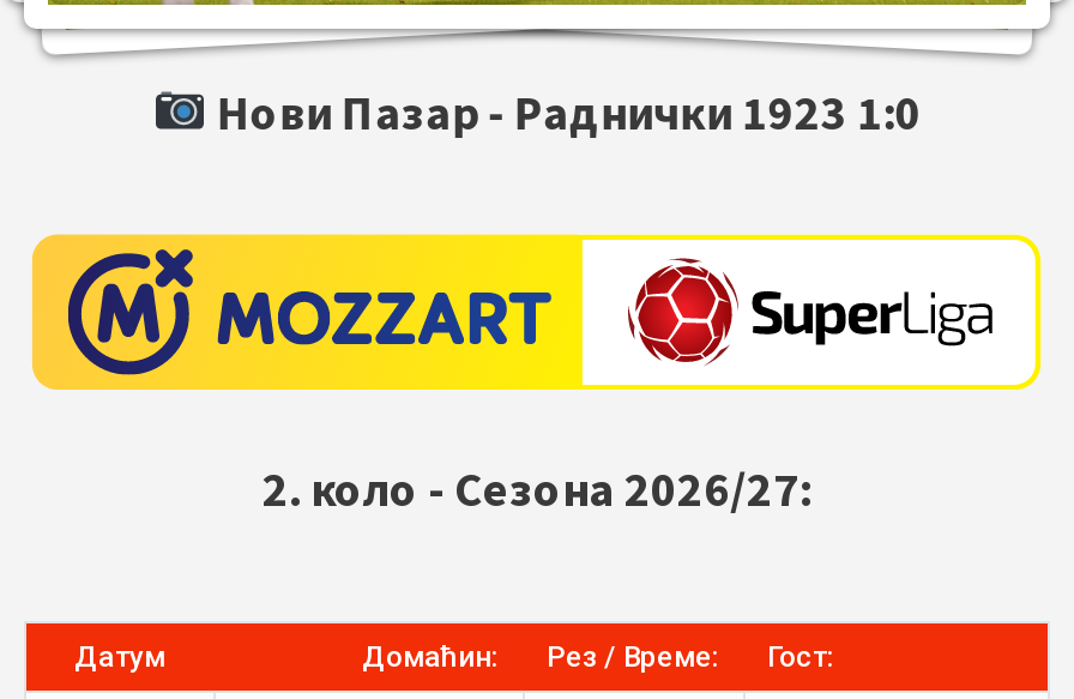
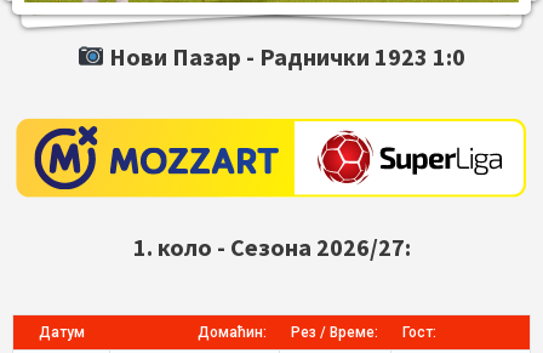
- 2. коло - Сезона 2026/27:
+ 1. коло - Сезона 2026/27:
